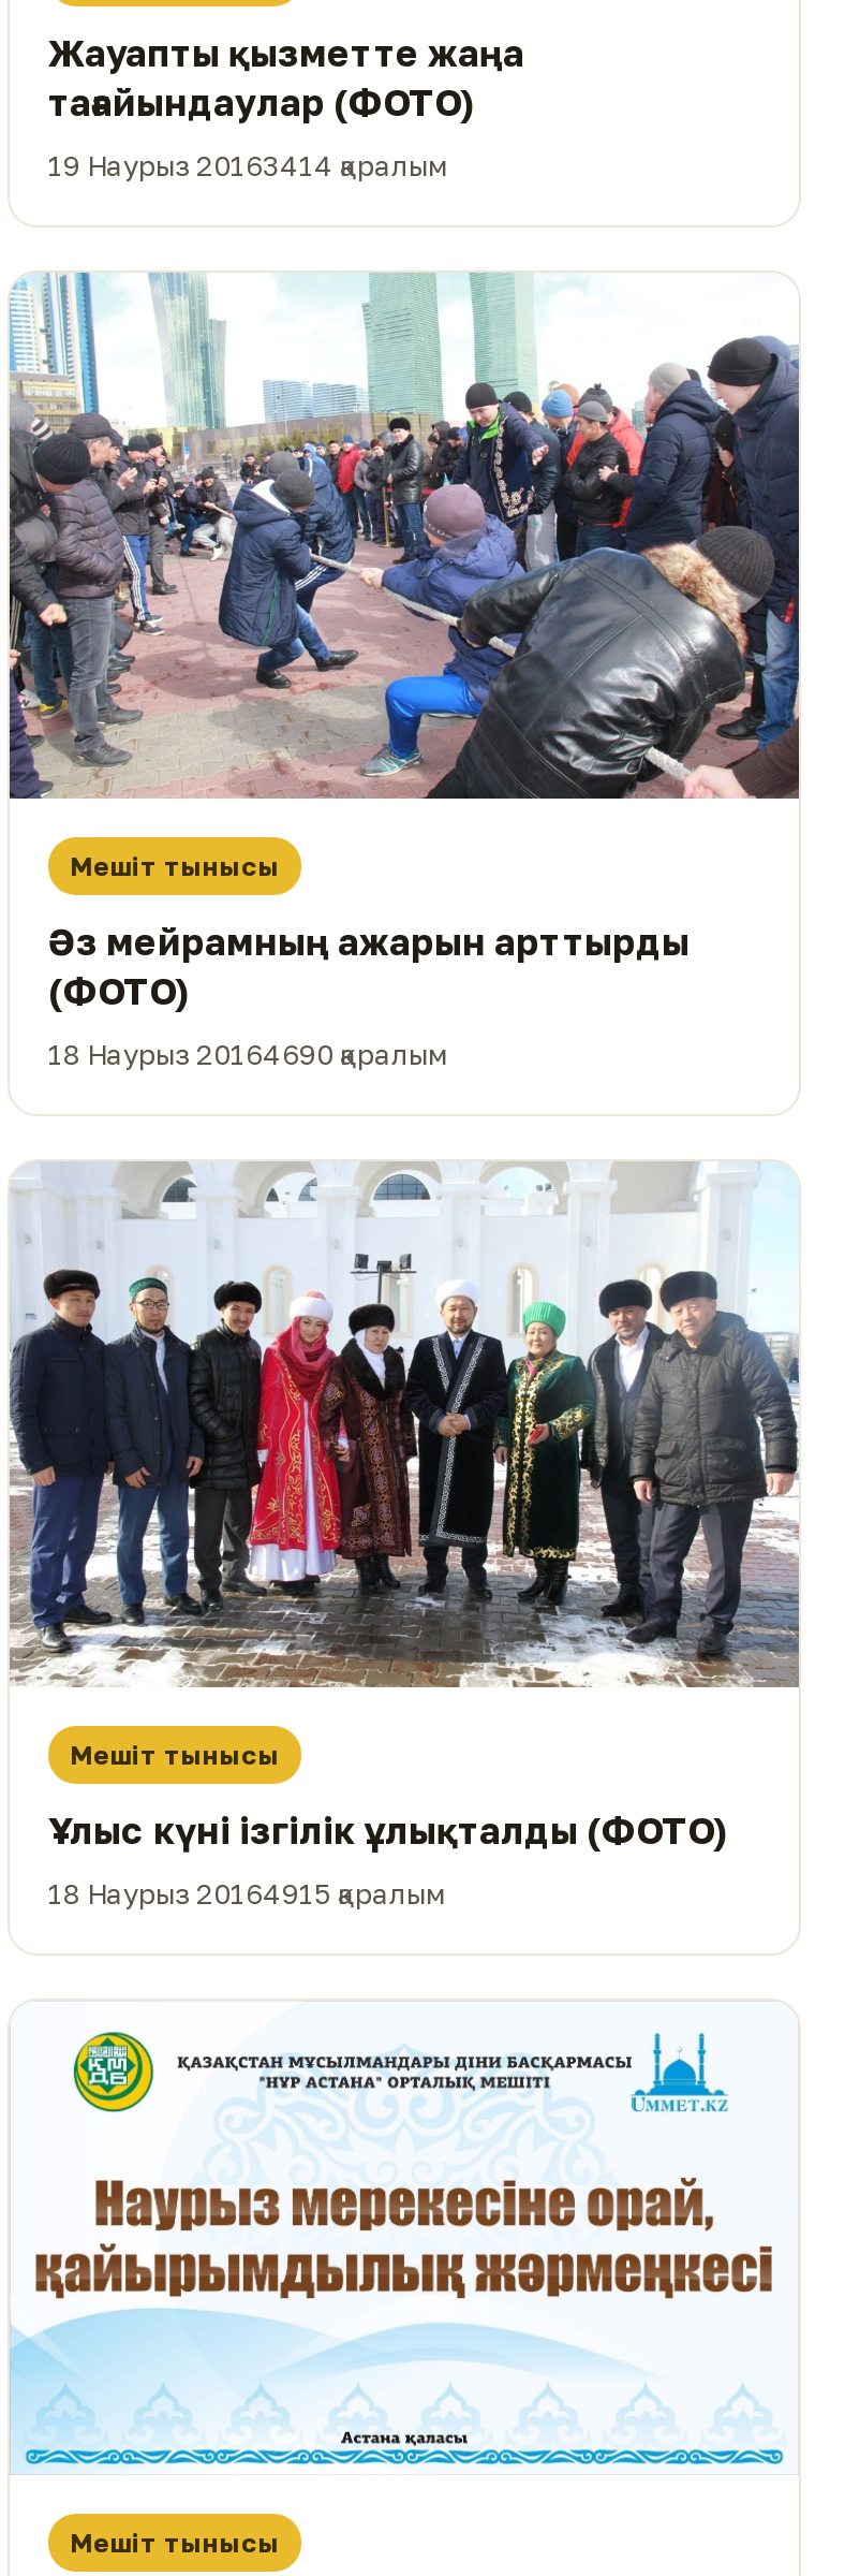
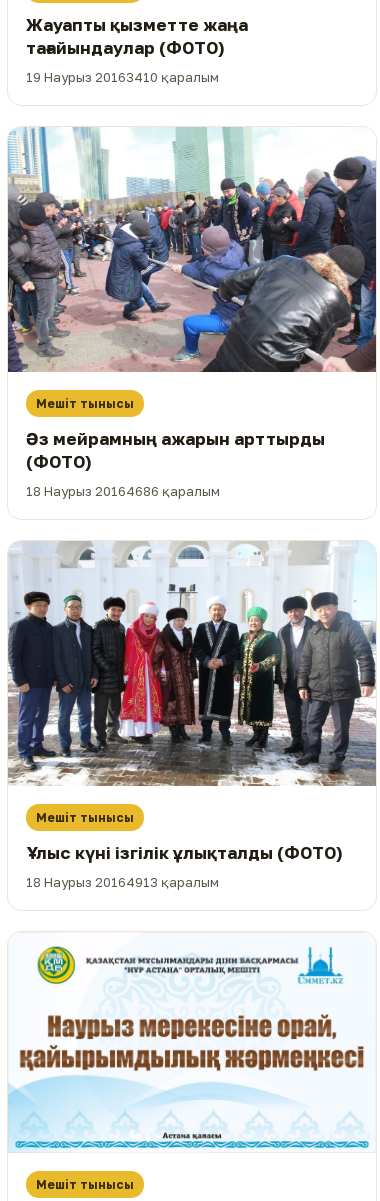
- 19 Наурыз 20163414 қаралым
+ 19 Наурыз 20163410 қаралым

- 18 Наурыз 20164690 қаралым
+ 18 Наурыз 20164686 қаралым

- 18 Наурыз 20164915 қаралым
+ 18 Наурыз 20164913 қаралым
